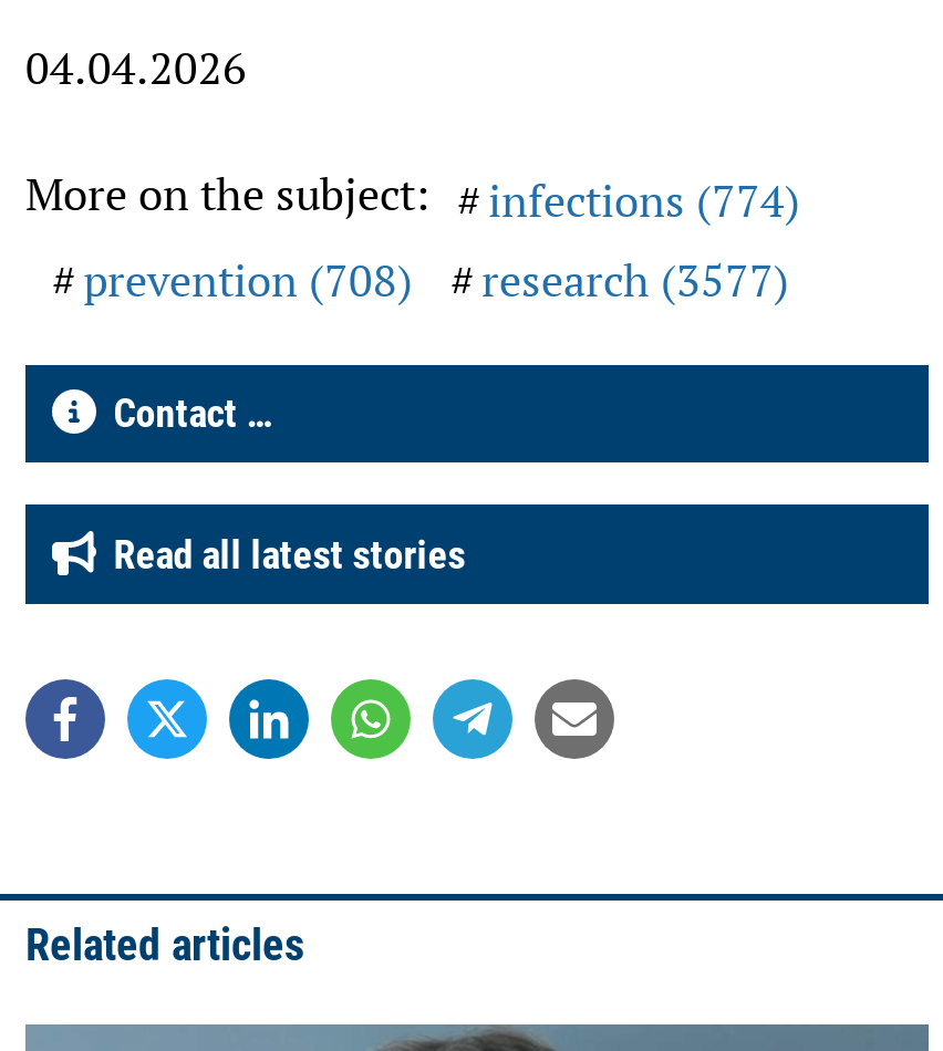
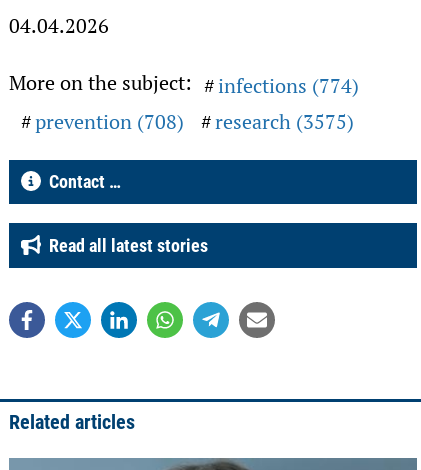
- prevention (708) research (3577)
+ prevention (708) research (3575)
